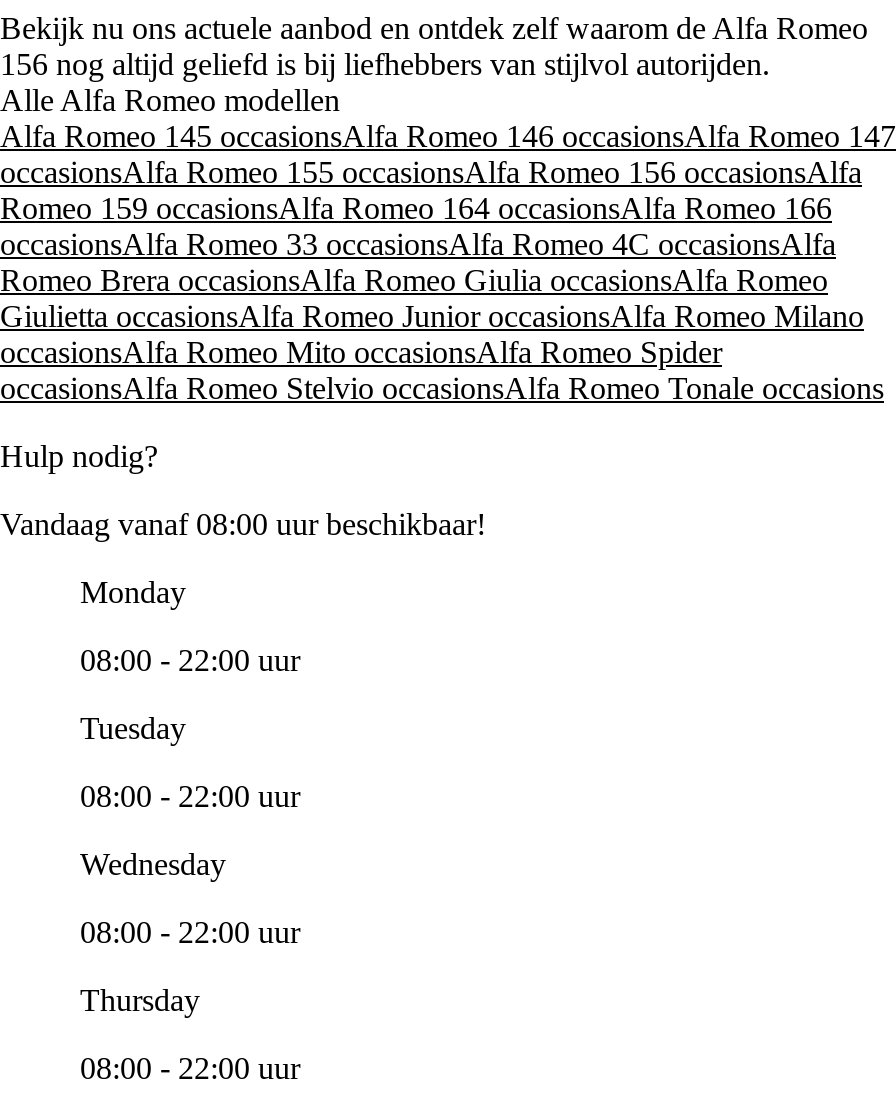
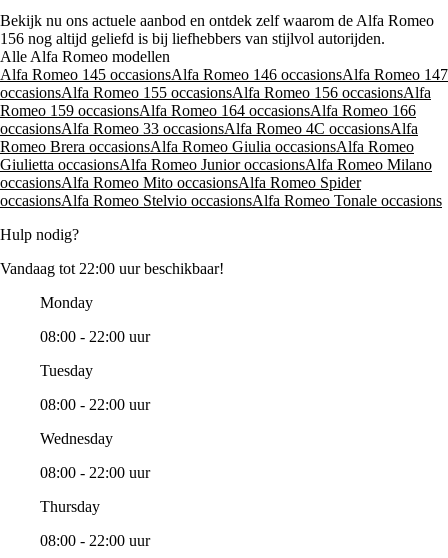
- Vandaag vanaf 08:00 uur beschikbaar!
+ Vandaag tot 22:00 uur beschikbaar!
